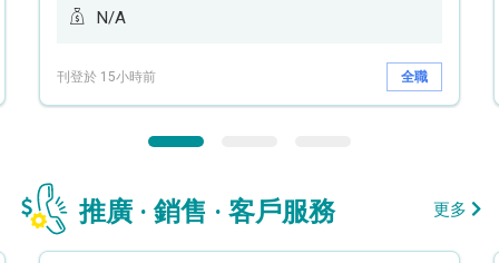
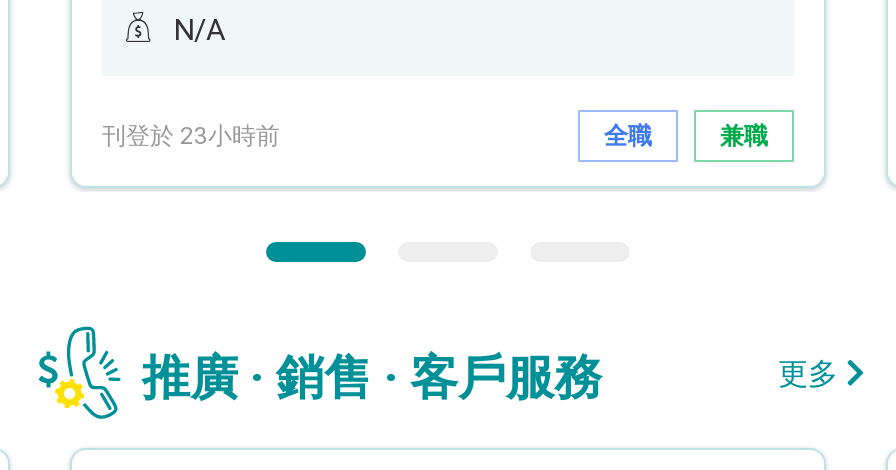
- 刊登於 15小時前
+ 刊登於 23小時前

+ 兼職
